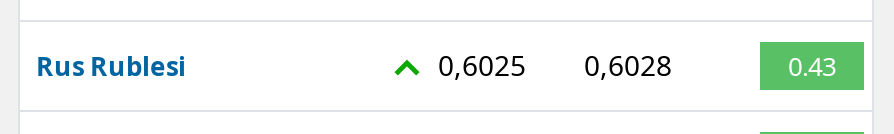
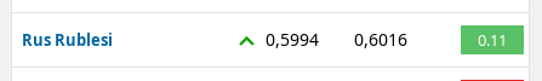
- 0,6025
+ 0,5994

- 0,6028
+ 0,6016

- 0.43
+ 0.11
